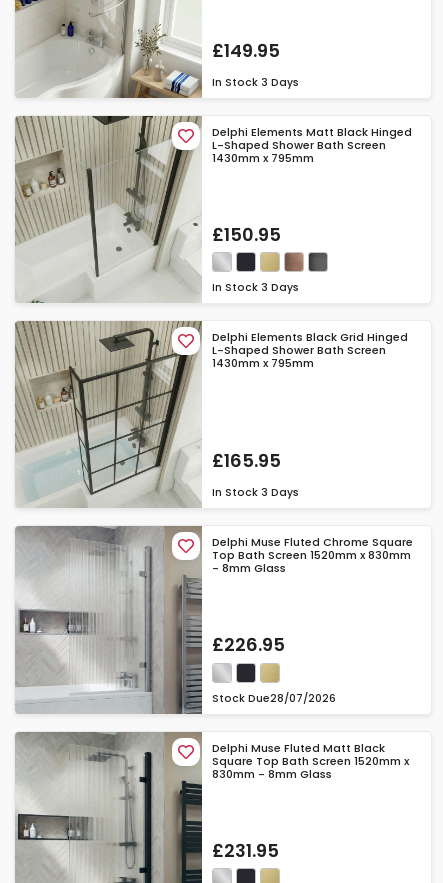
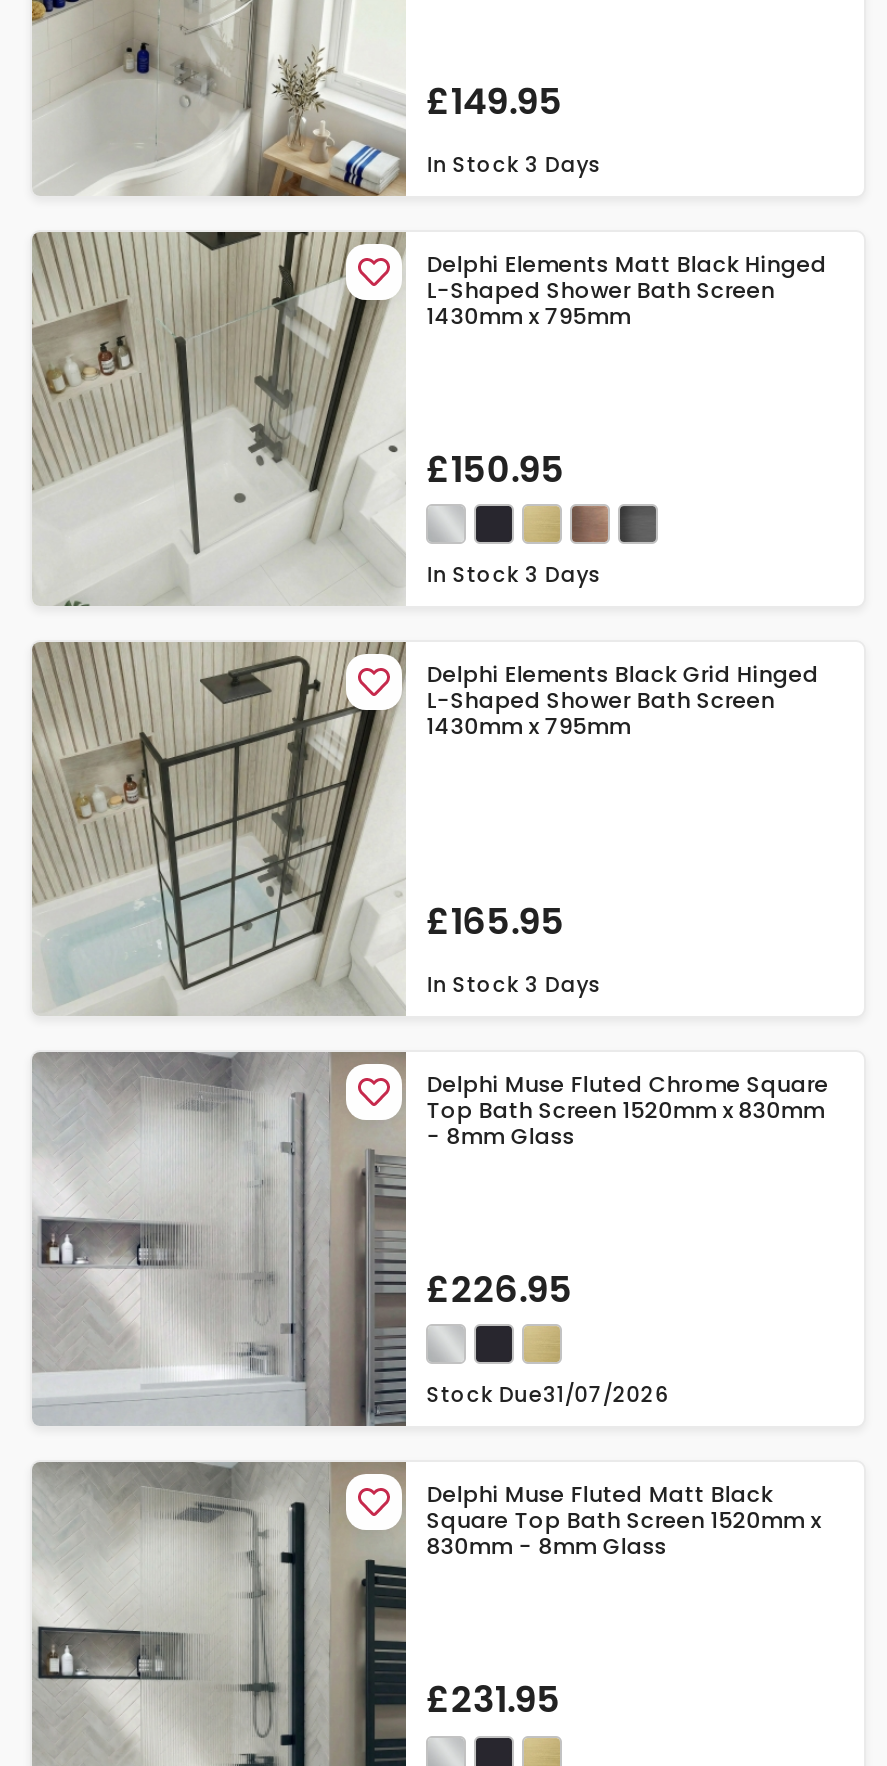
- Stock Due28/07/2026
+ Stock Due31/07/2026
